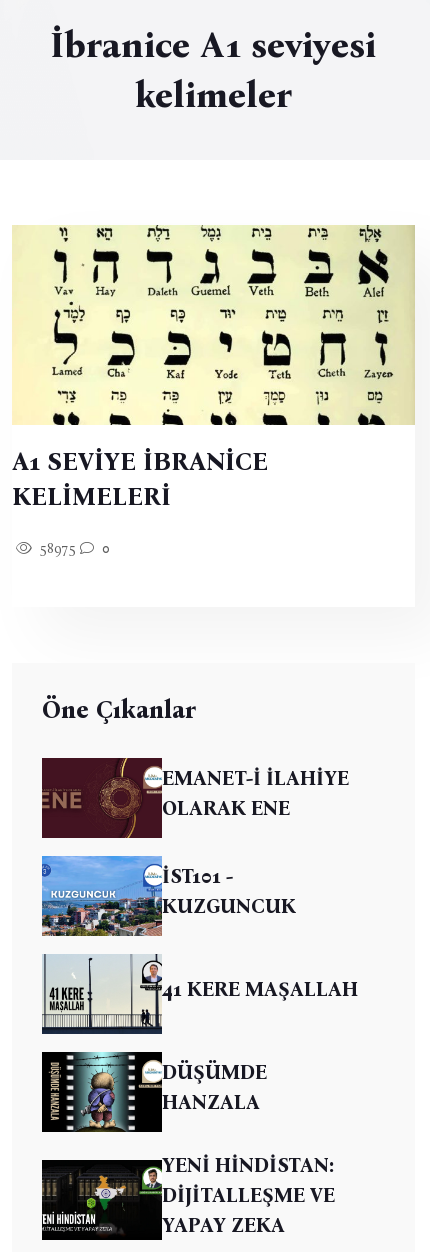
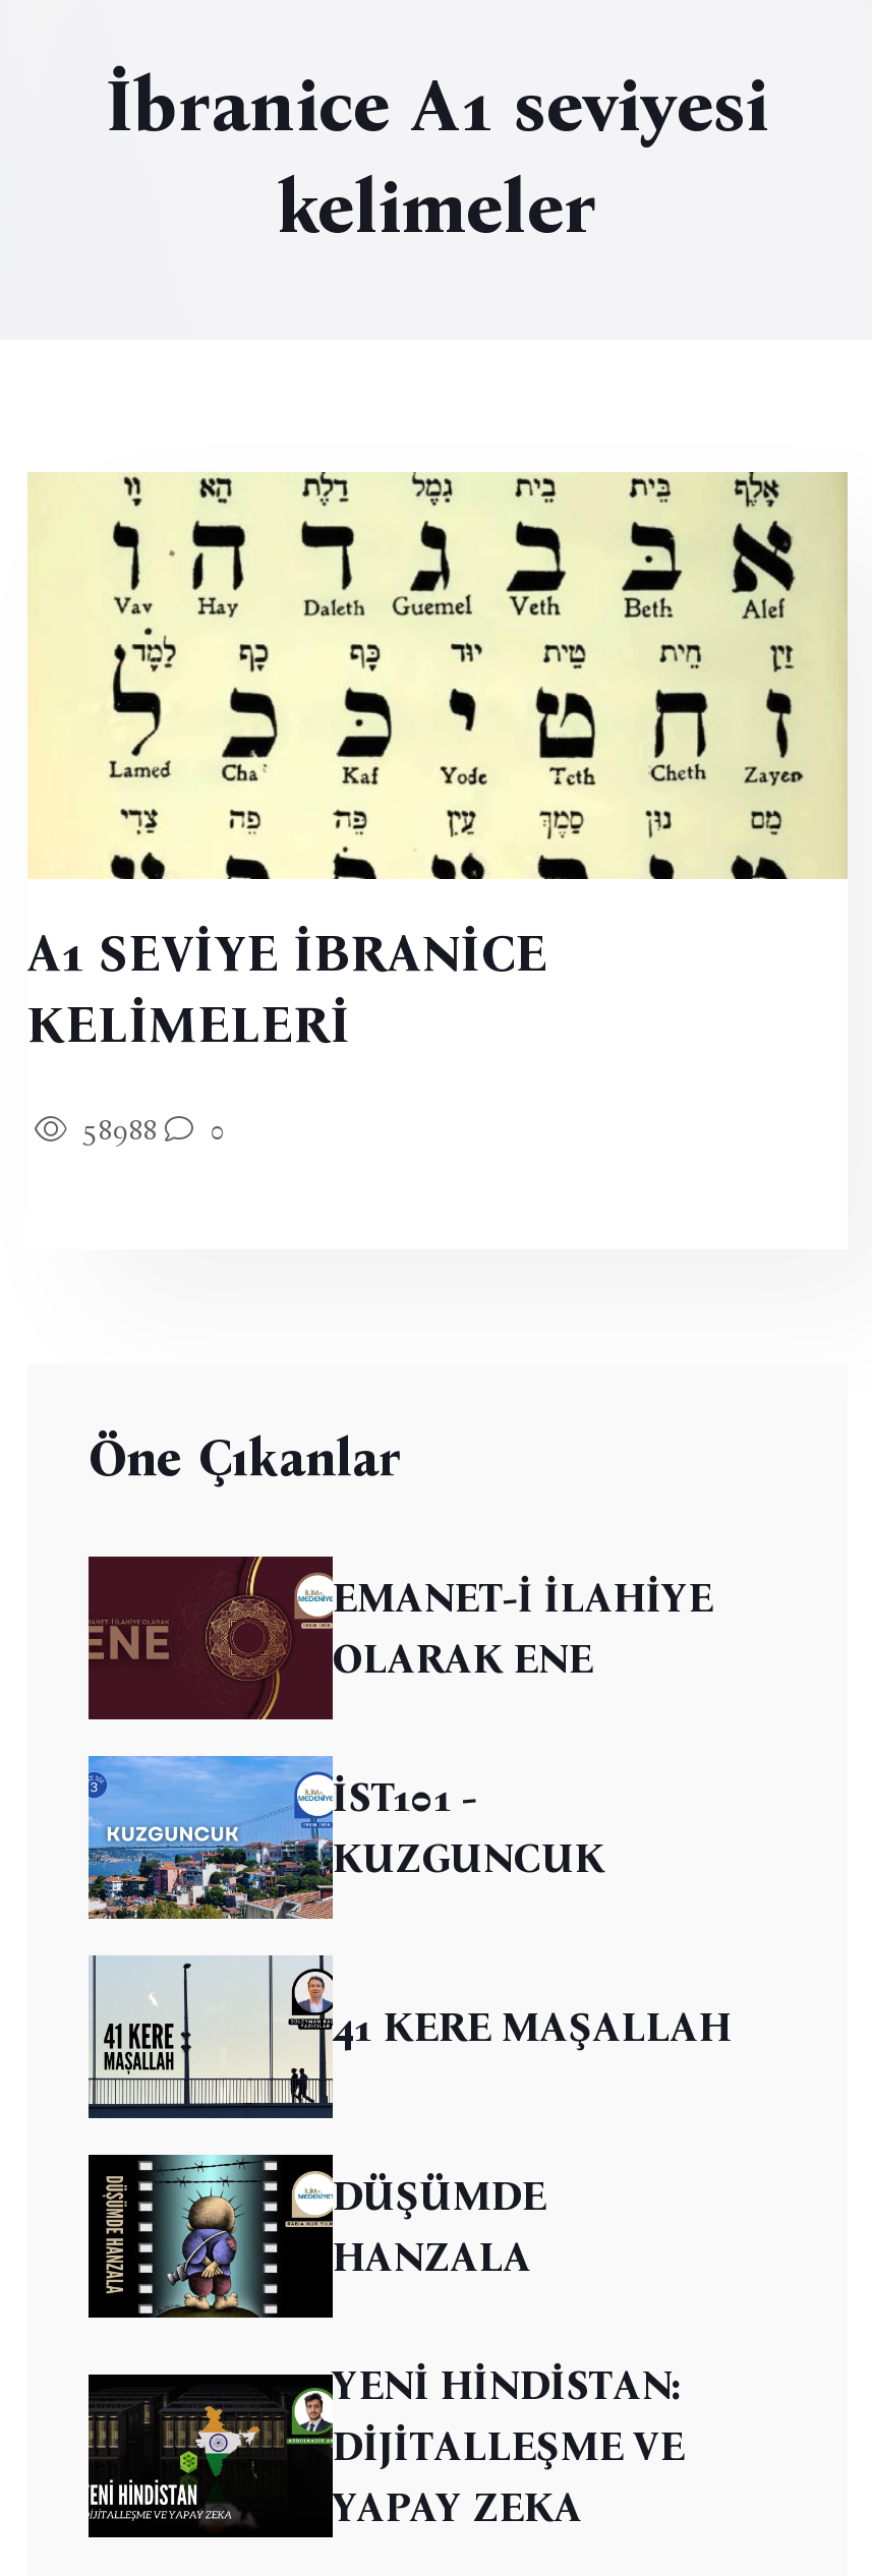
- 58975
+ 58988
